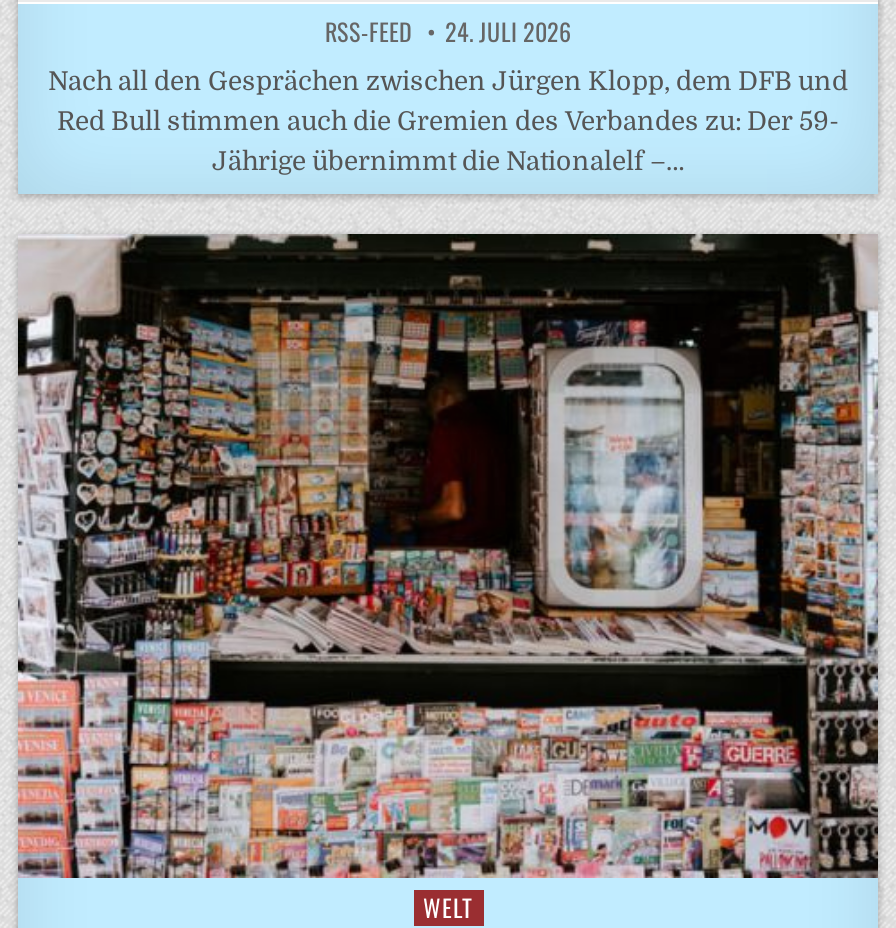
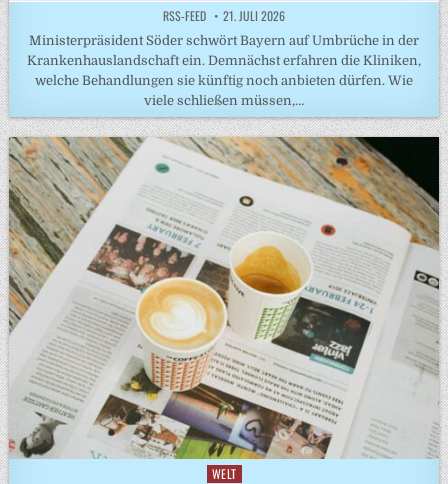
- RSS-FEED 24. JULI 2026
+ RSS-FEED 21. JULI 2026

- Nach all den Gesprächen zwischen Jürgen Klopp, dem DFB und
- Red Bull stimmen auch die Gremien des Verbandes zu: Der 59-
- Jährige übernimmt die Nationalelf –…
+ Ministerpräsident Söder schwört Bayern auf Umbrüche in der
+ Krankenhauslandschaft ein. Demnächst erfahren die Kliniken,
+ welche Behandlungen sie künftig noch anbieten dürfen. Wie
+ viele schließen müssen,…

- [image]
+ [image]
